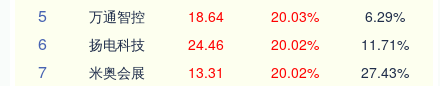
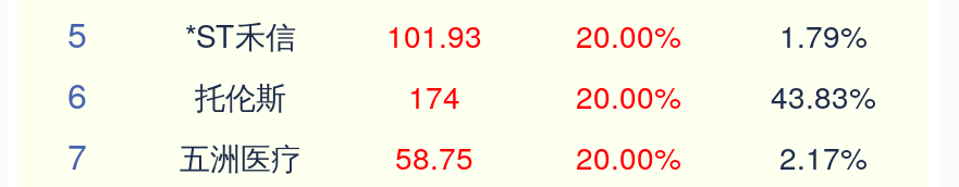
- 万通智控
- 18.64
- 20.03%
- 6.29%
+ *ST禾信
+ 101.93
+ 20.00%
+ 1.79%

- 扬电科技
- 24.46
- 20.02%
- 11.71%
+ 托伦斯
+ 174
+ 20.00%
+ 43.83%

- 米奥会展
- 13.31
- 20.02%
- 27.43%
+ 五洲医疗
+ 58.75
+ 20.00%
+ 2.17%
